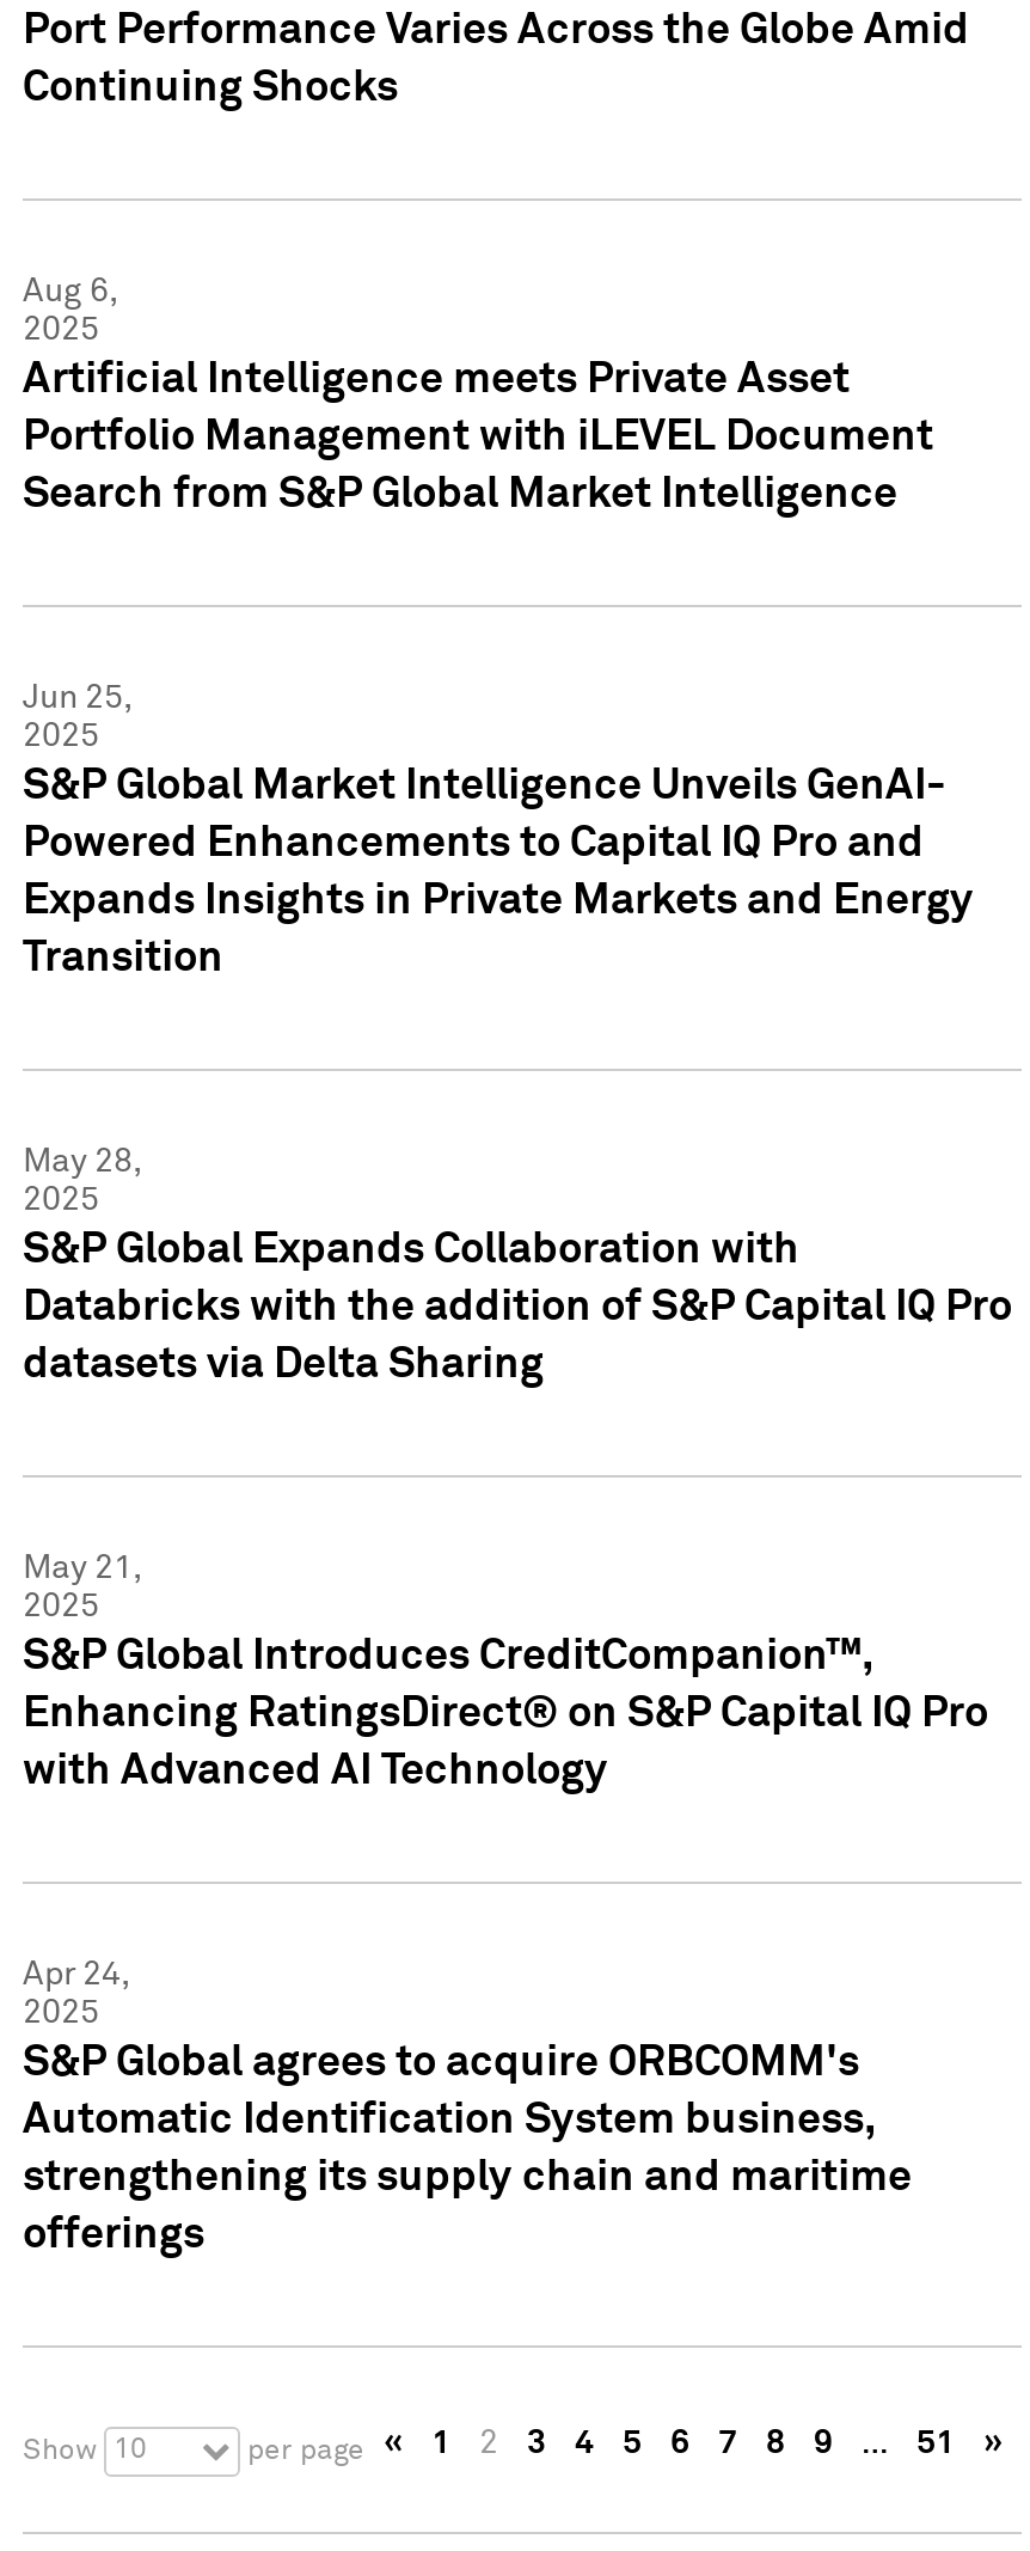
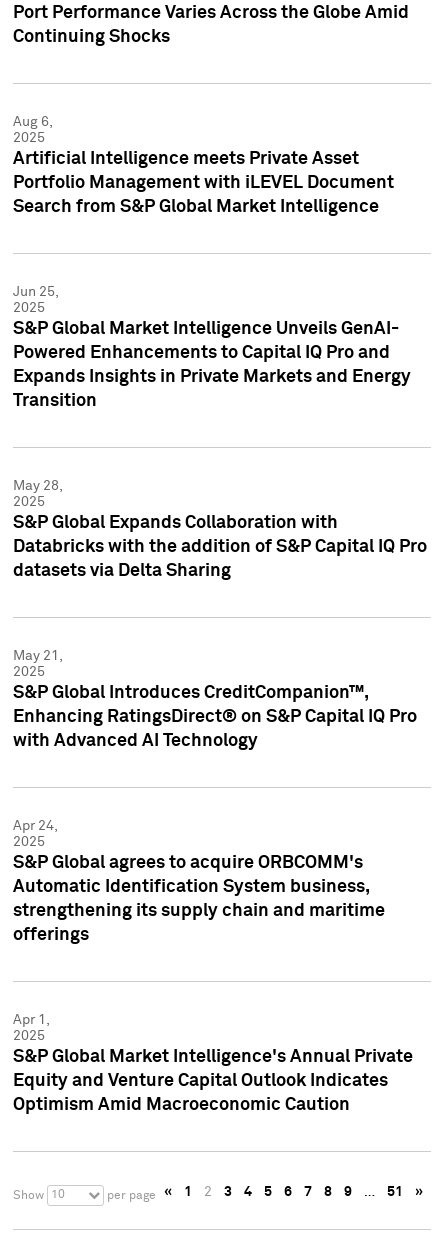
+ Apr 1,
+ 2025
+ S&P Global Market Intelligence's Annual Private
+ Equity and Venture Capital Outlook Indicates
+ Optimism Amid Macroeconomic Caution
